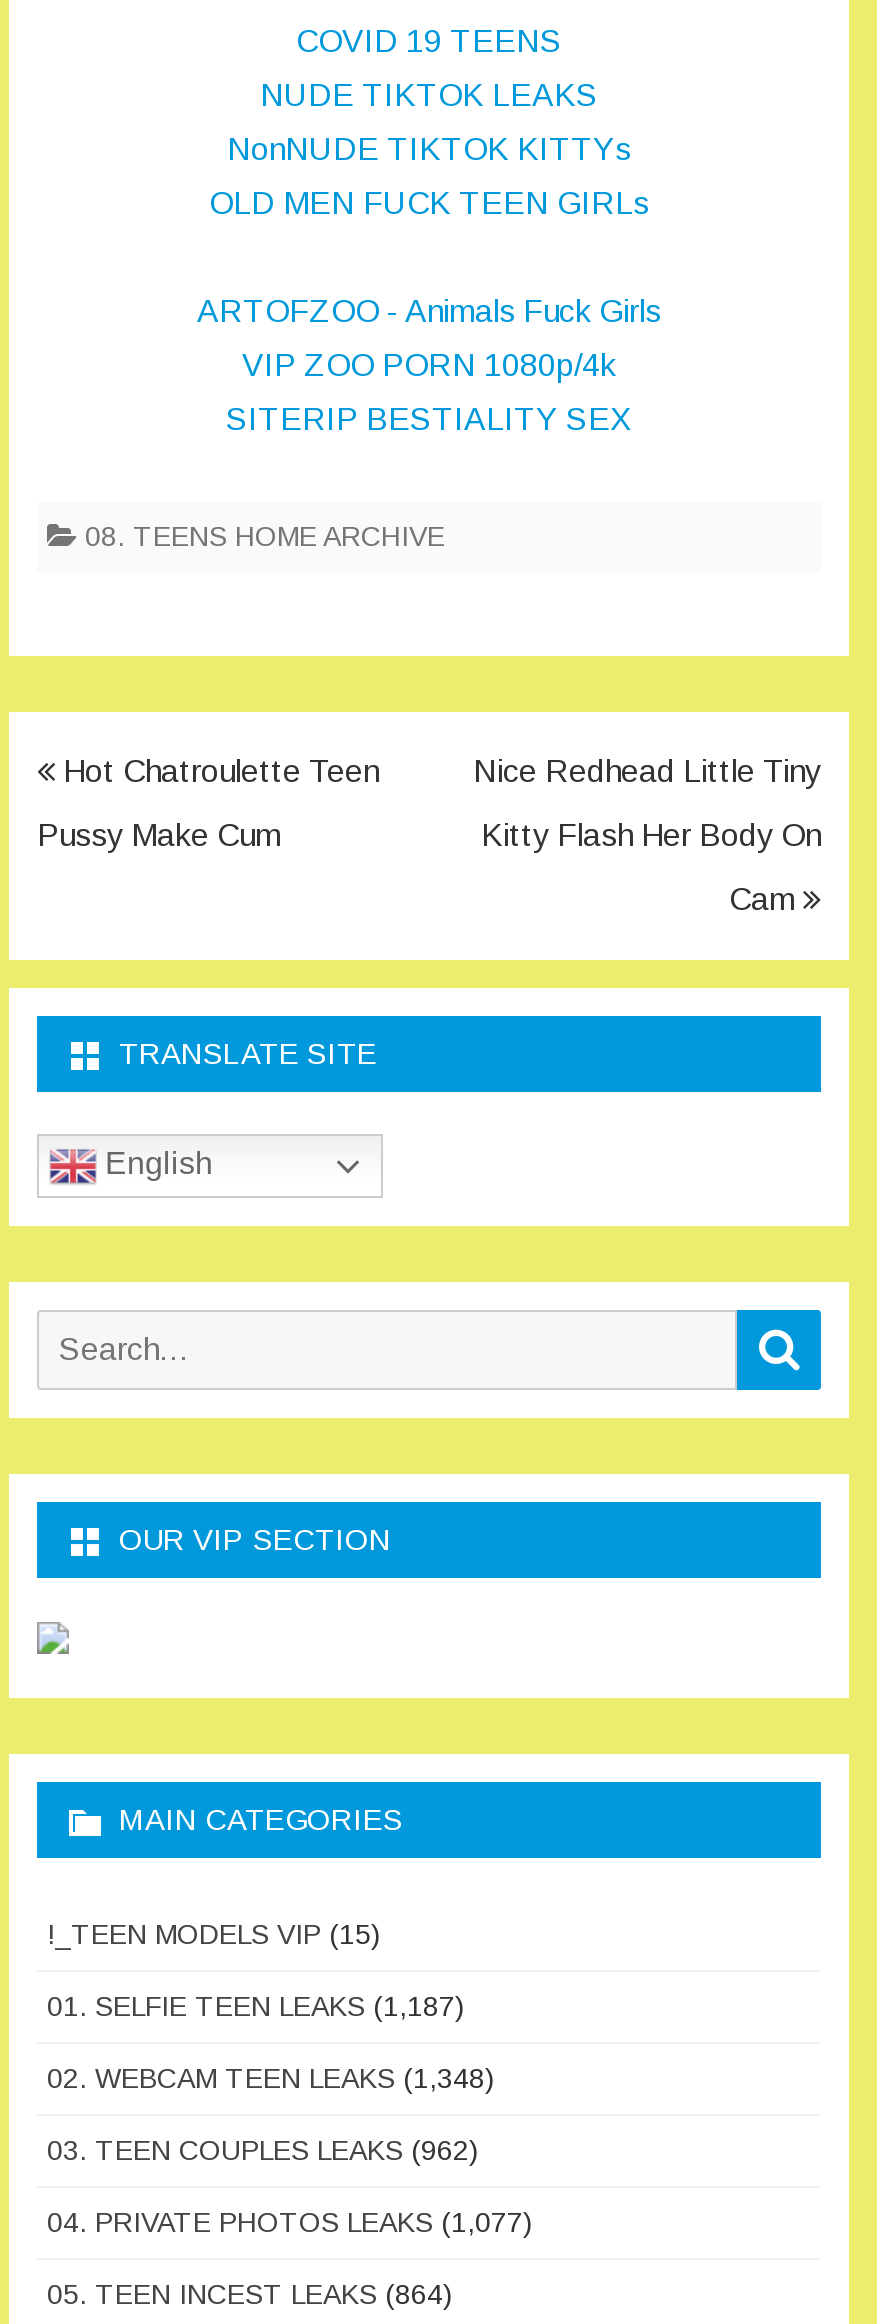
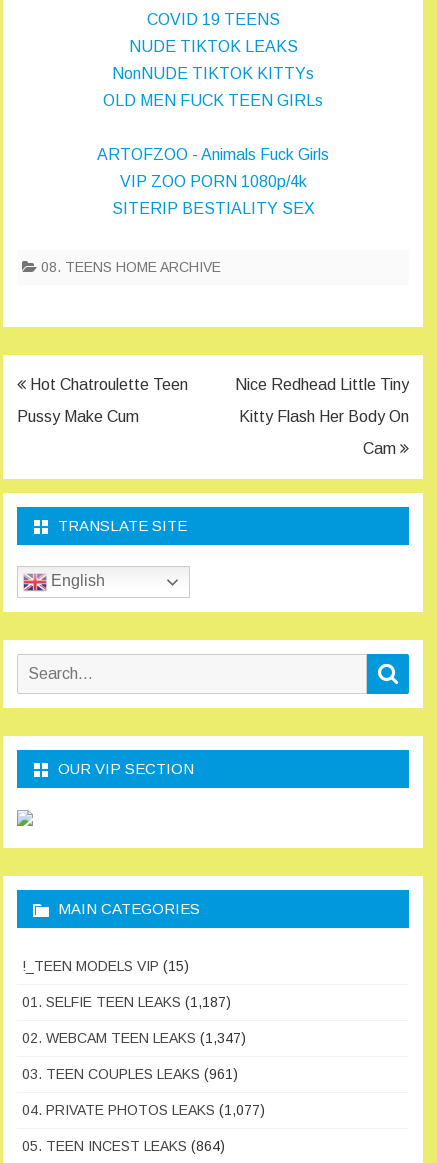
- 02. WEBCAM TEEN LEAKS (1,348)
+ 02. WEBCAM TEEN LEAKS (1,347)

- 03. TEEN COUPLES LEAKS (962)
+ 03. TEEN COUPLES LEAKS (961)
